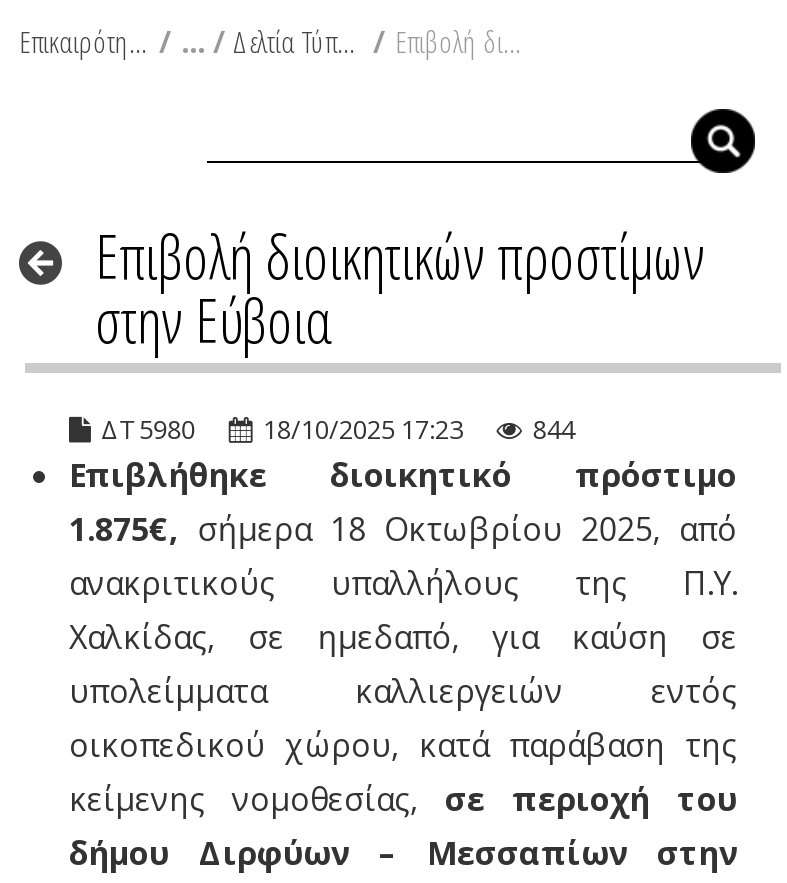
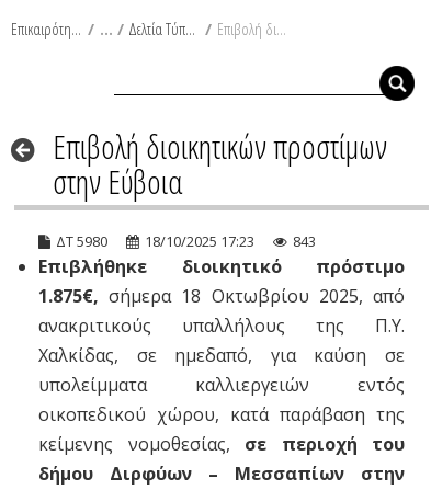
- ΔΤ 5980 18/10/2025 17:23 844
+ ΔΤ 5980 18/10/2025 17:23 843
